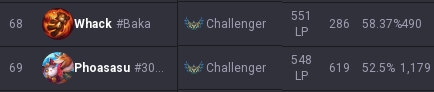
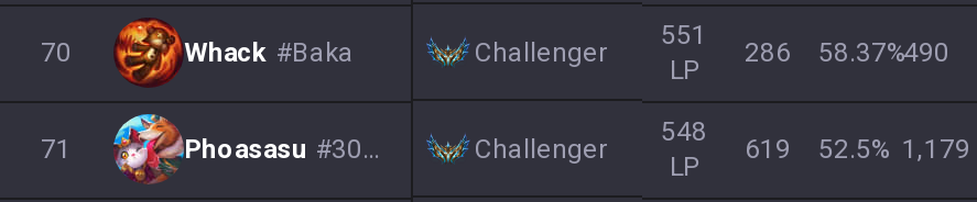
- 68
+ 70

- 69
+ 71
